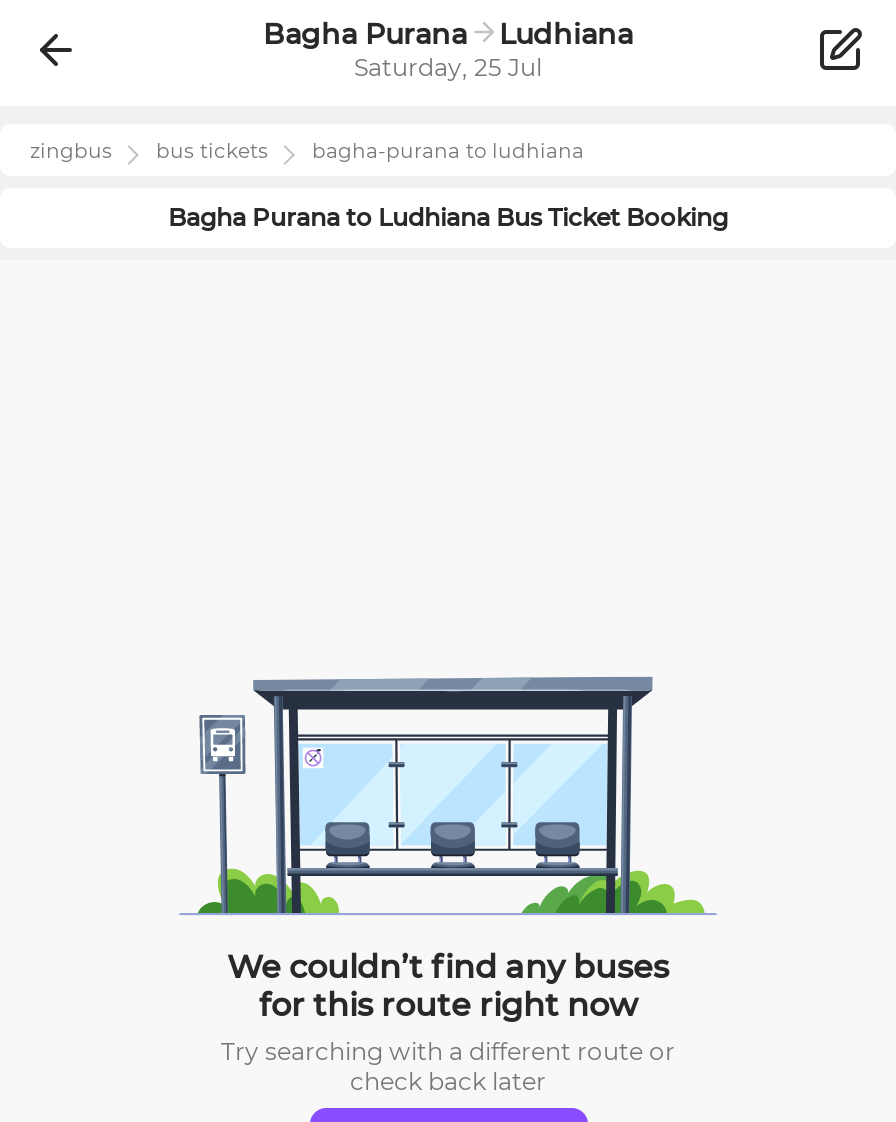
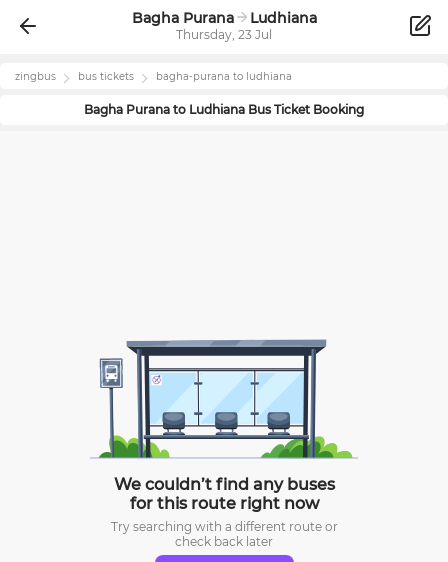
- Saturday, 25 Jul
+ Thursday, 23 Jul
